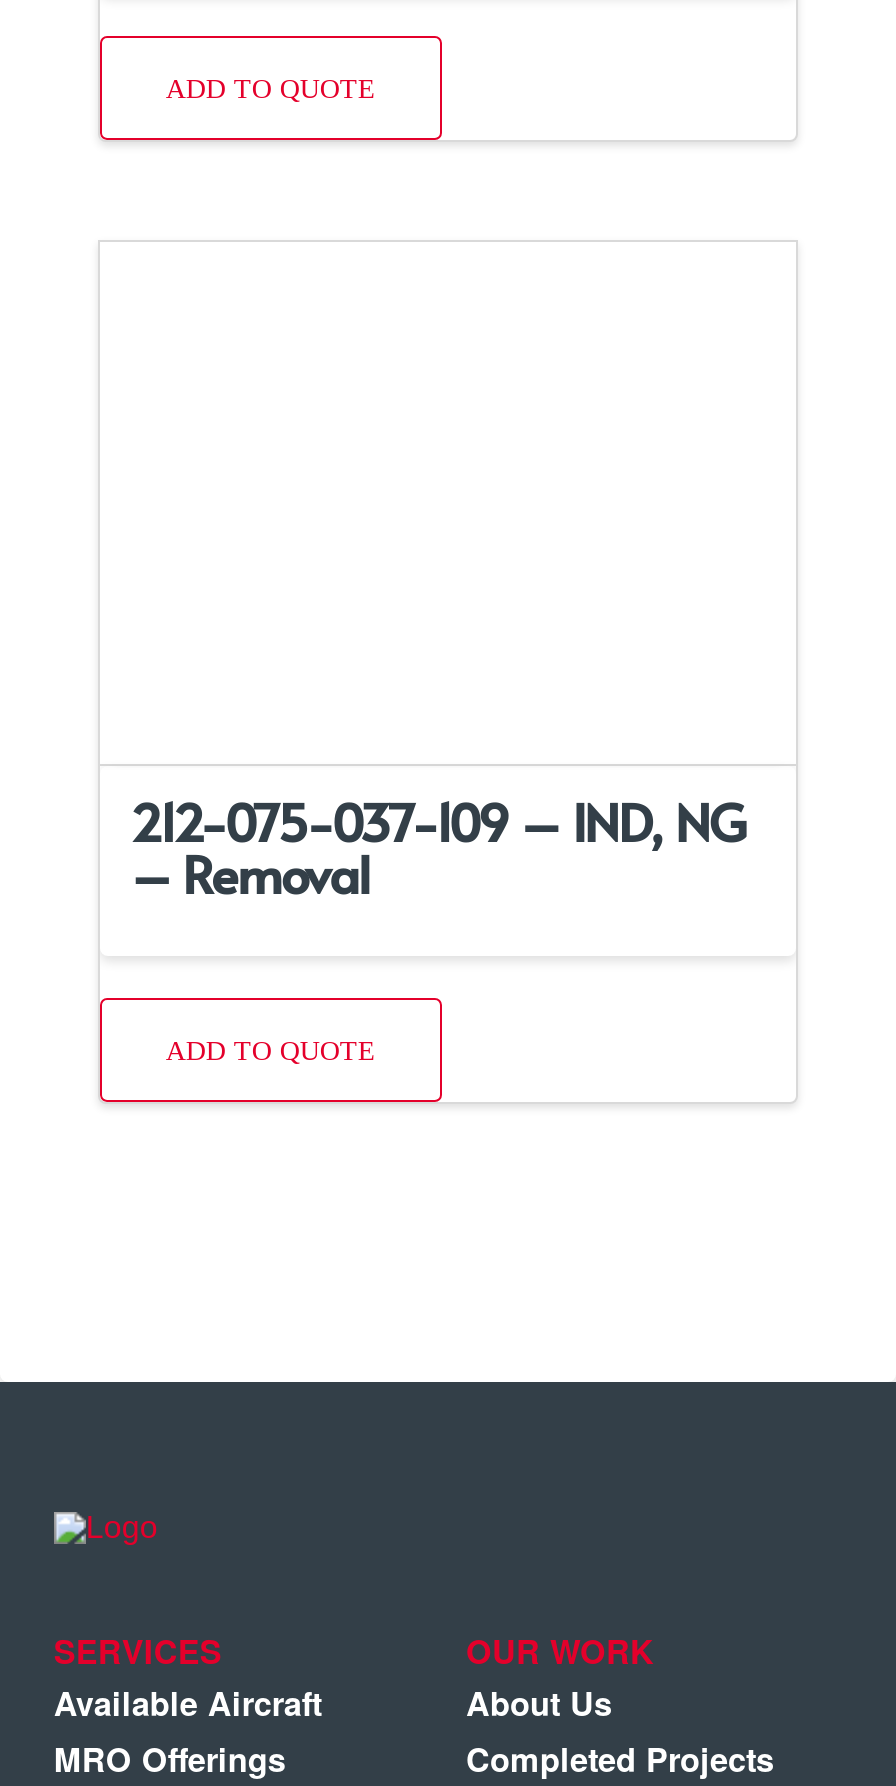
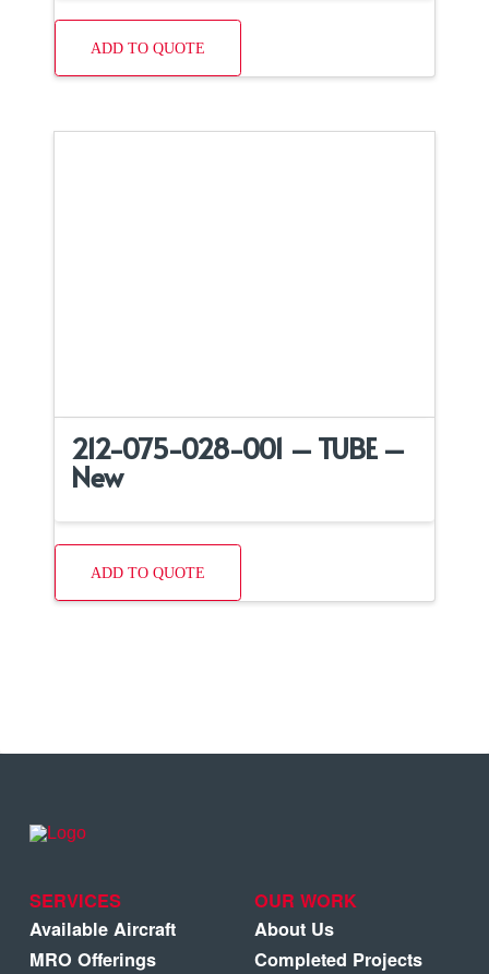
- 212-075-037-109 – IND, NG
- – Removal
+ 212-075-028-001 – TUBE –
+ New
